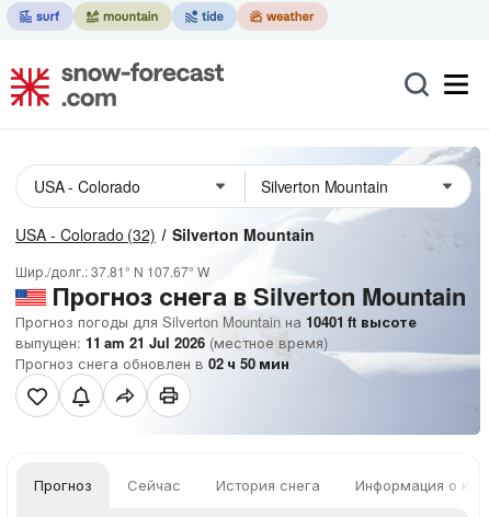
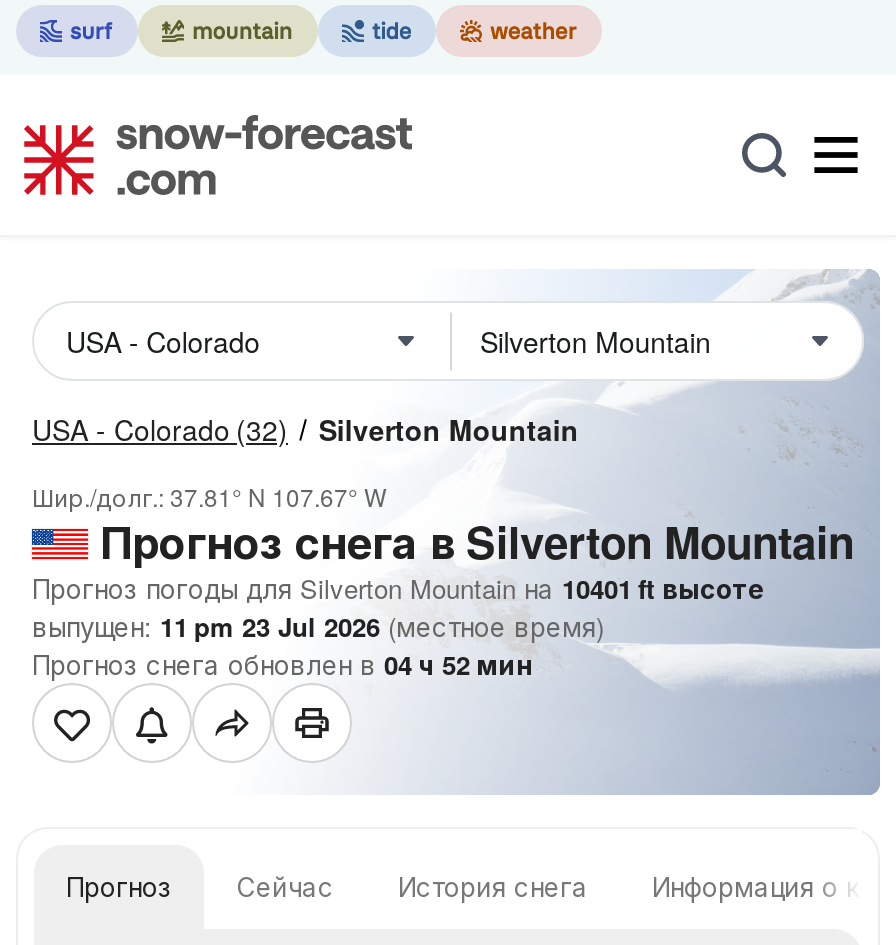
- выпущен: 11 am 21 Jul 2026 (местное время)
+ выпущен: 11 pm 23 Jul 2026 (местное время)

- Прогноз снега обновлен в 02 ч 50 мин
+ Прогноз снега обновлен в 04 ч 52 мин
